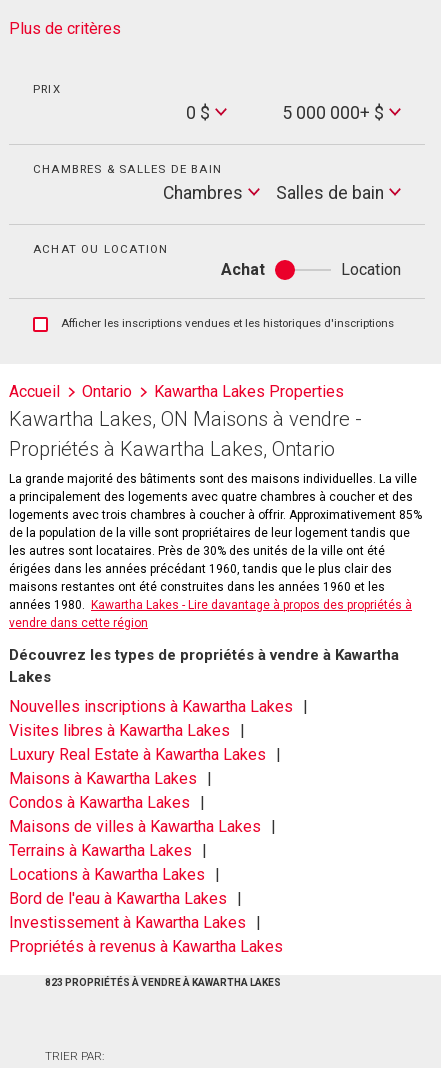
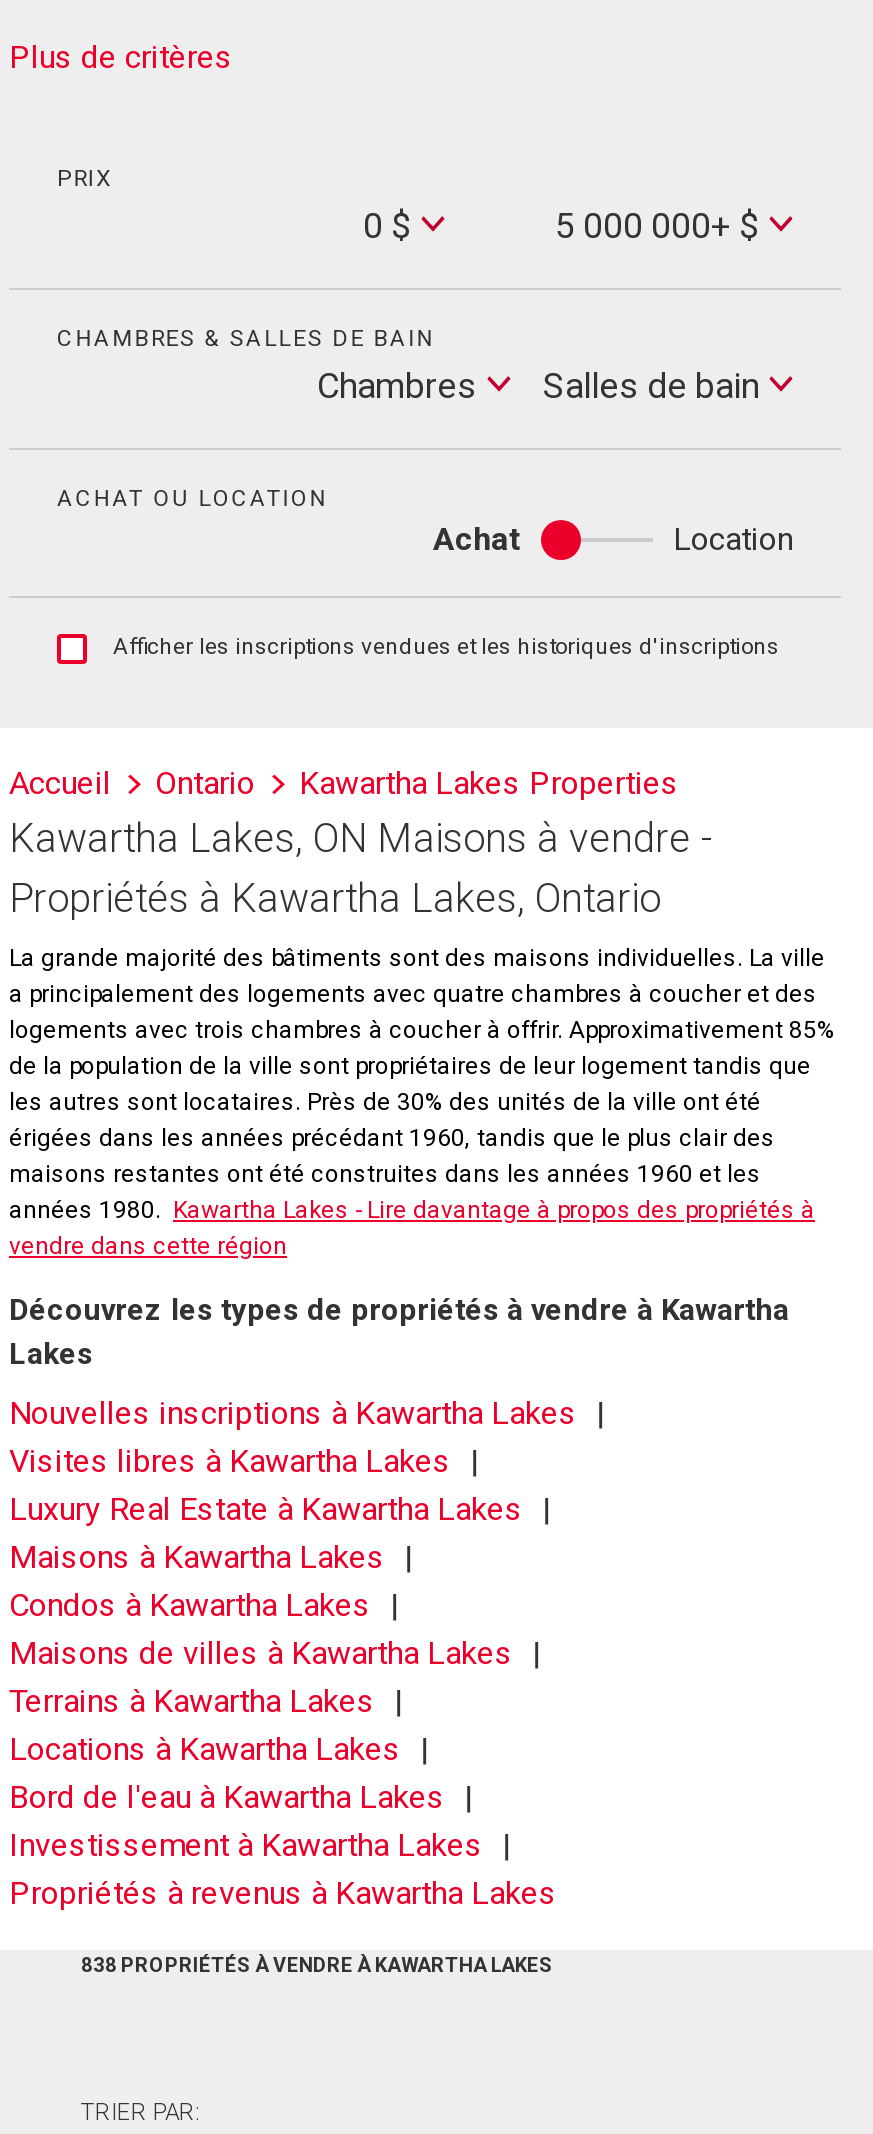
- 823 PROPRIÉTÉS À VENDRE À KAWARTHA LAKES
+ 838 PROPRIÉTÉS À VENDRE À KAWARTHA LAKES
